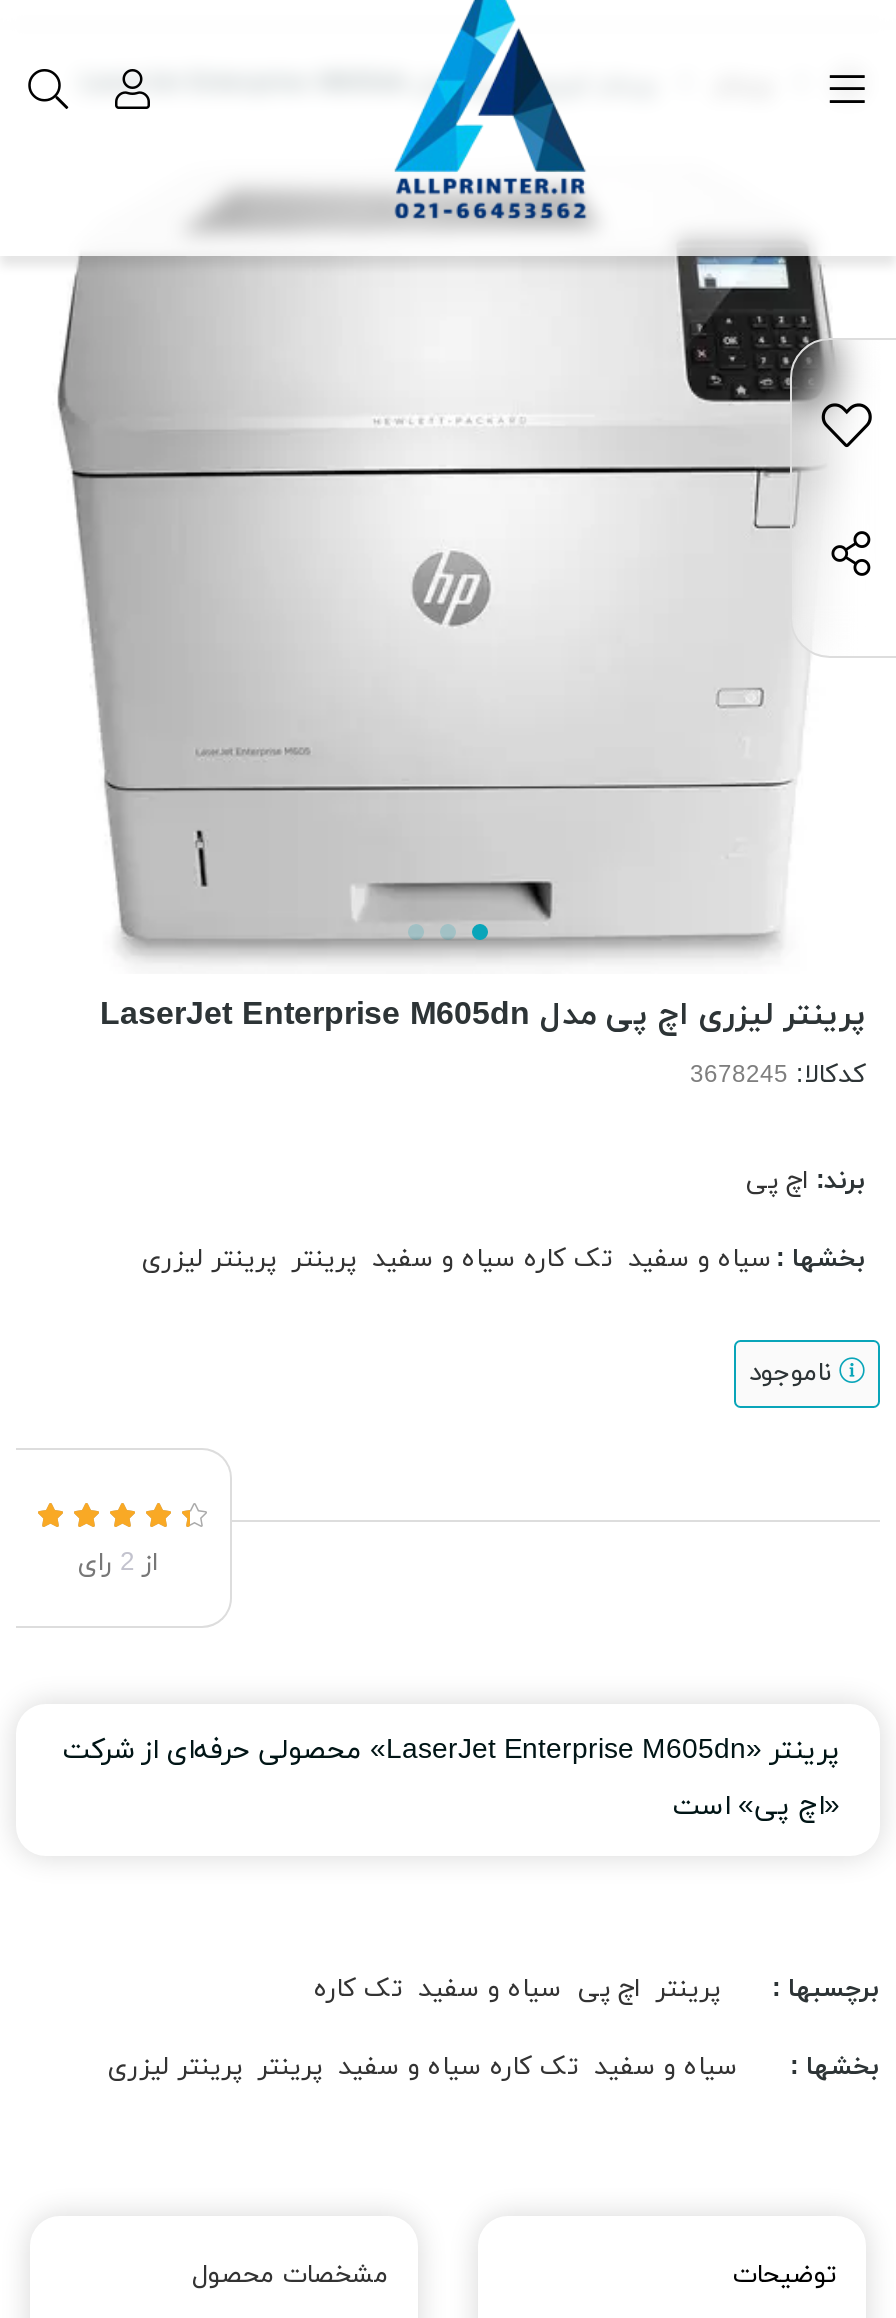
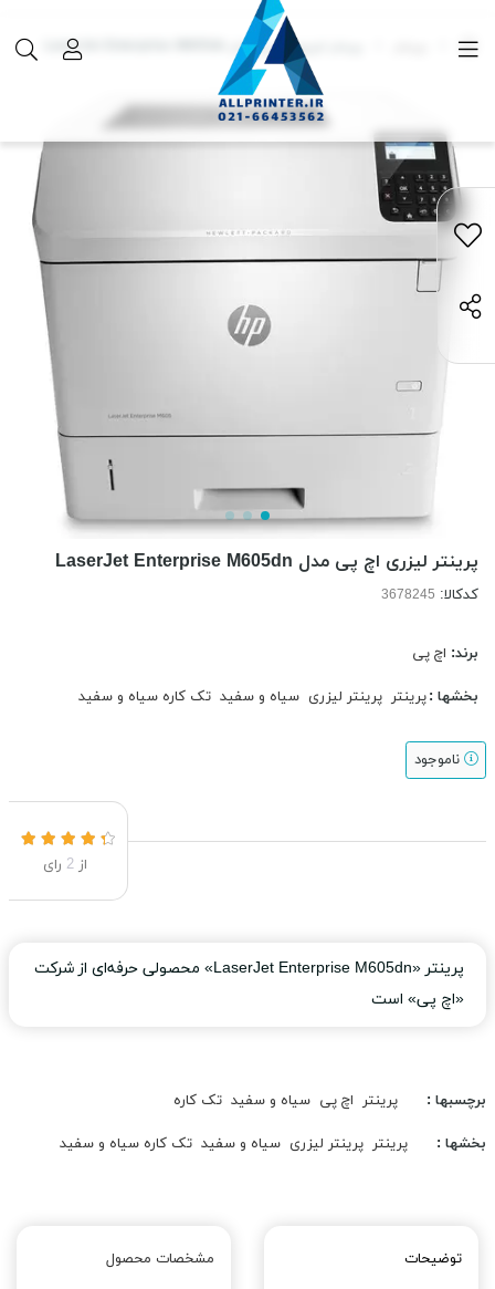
- بخشها : سیاه و سفید تک کاره سیاه و سفید پرینتر پرینتر لیزری
+ بخشها : پرینتر پرینتر لیزری سیاه و سفید تک کاره سیاه و سفید

- سیاه و سفید تک کاره سیاه و سفید پرینتر پرینتر لیزری
+ پرینتر پرینتر لیزری سیاه و سفید تک کاره سیاه و سفید
